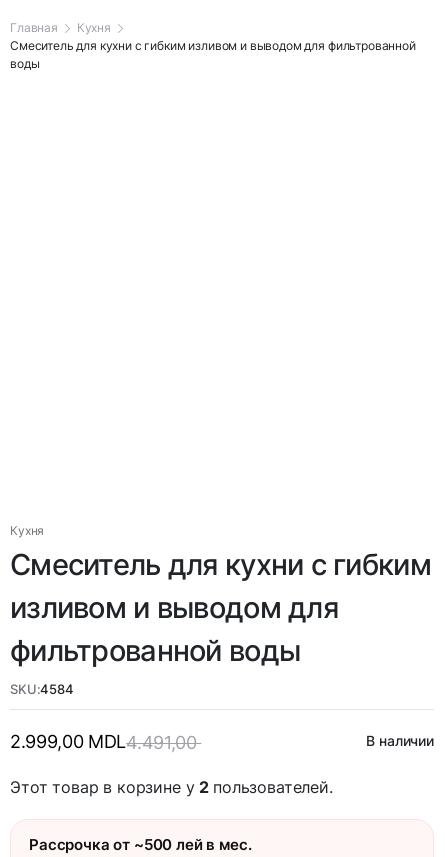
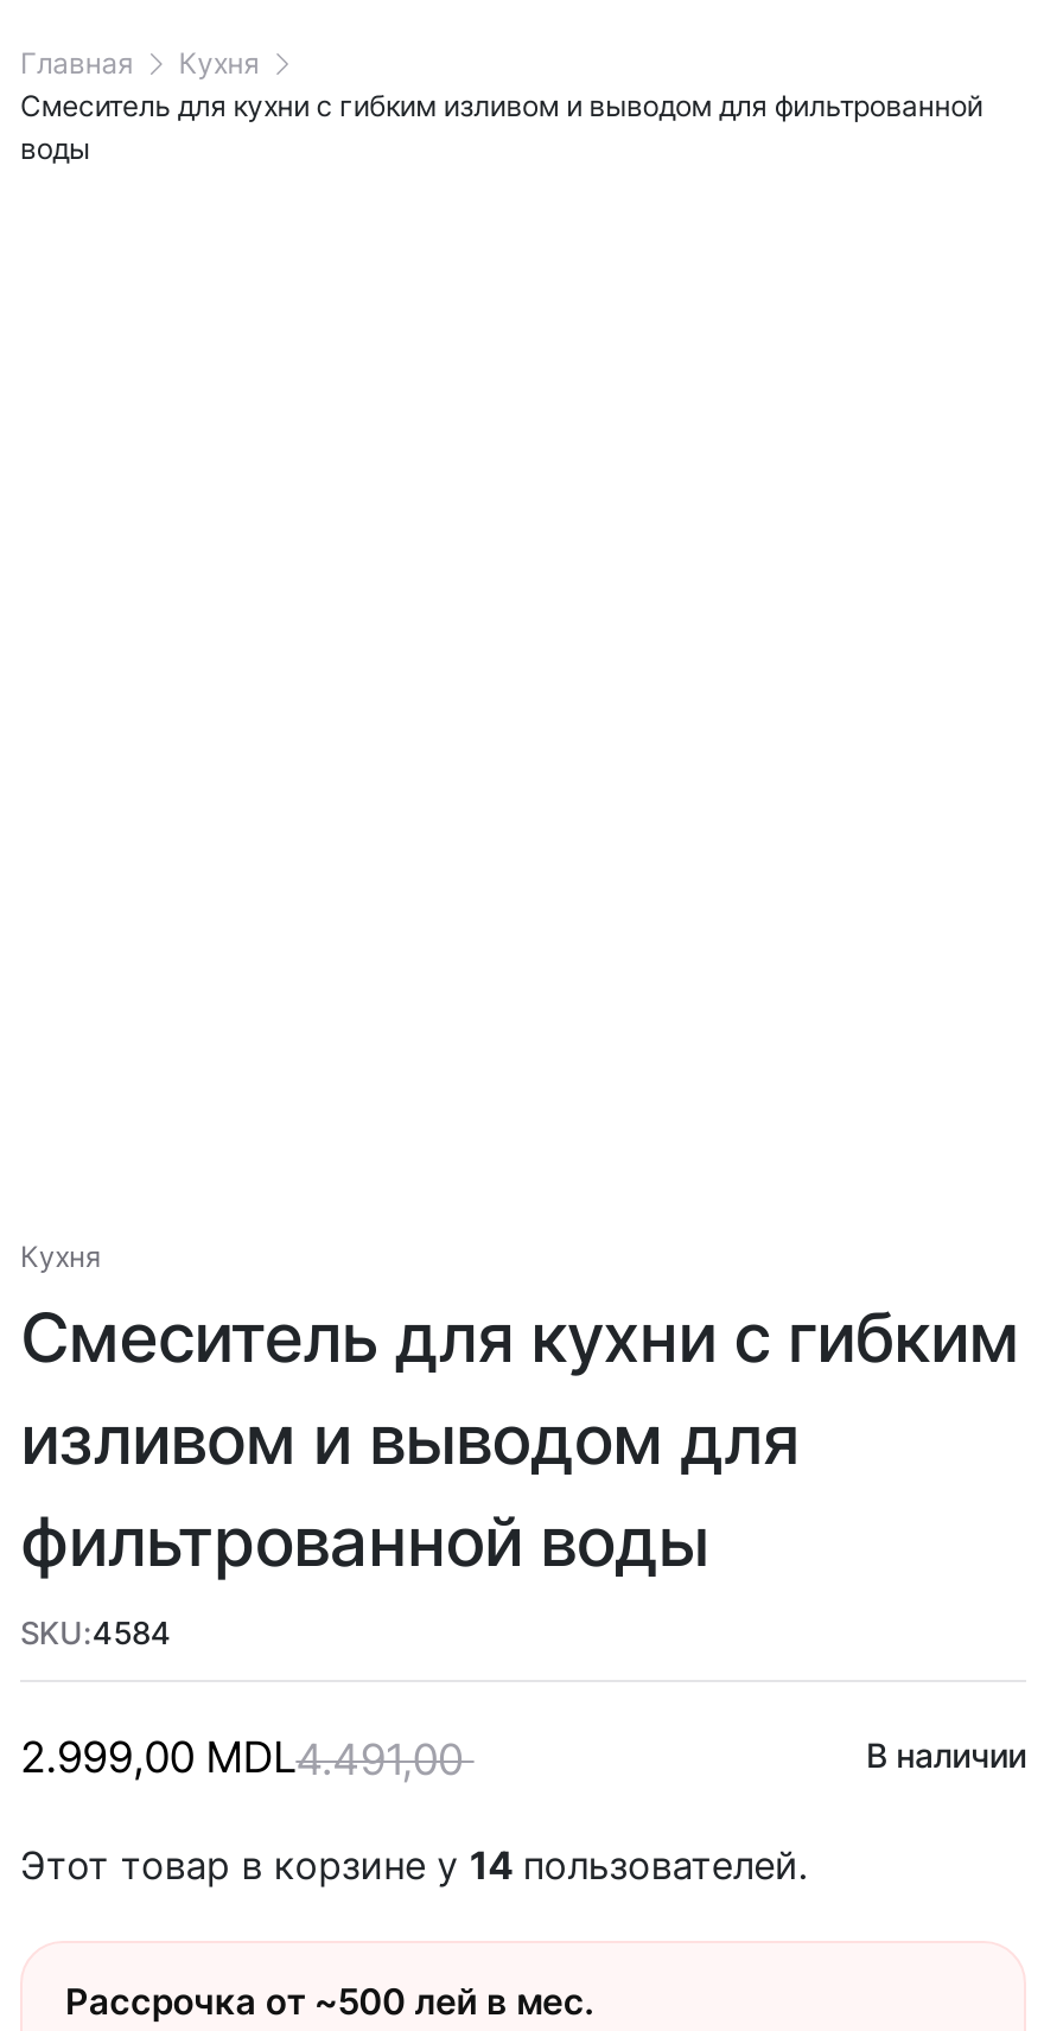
- Этот товар в корзине у 2 пользователей.
+ Этот товар в корзине у 14 пользователей.
